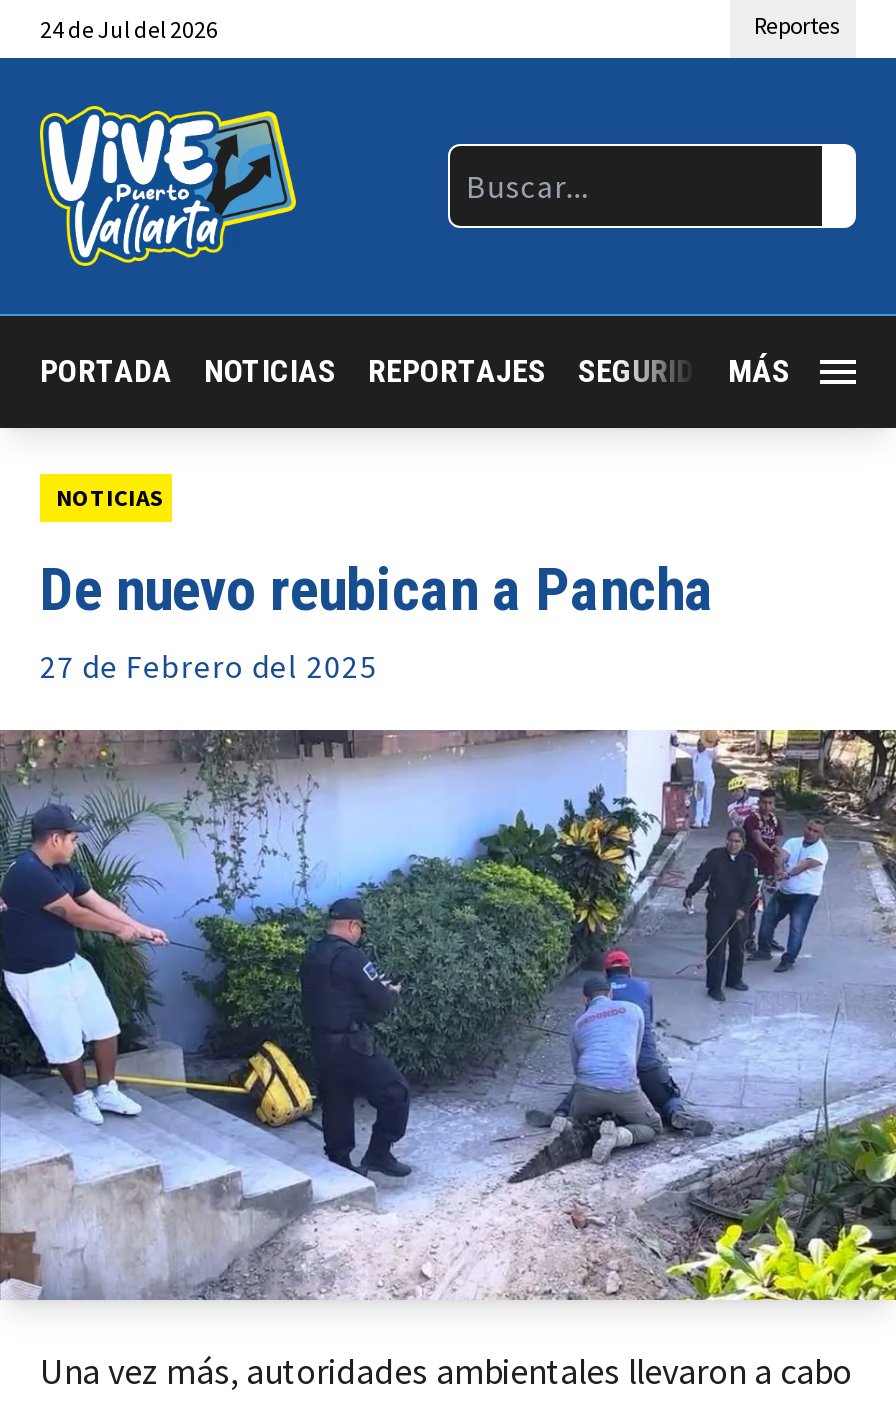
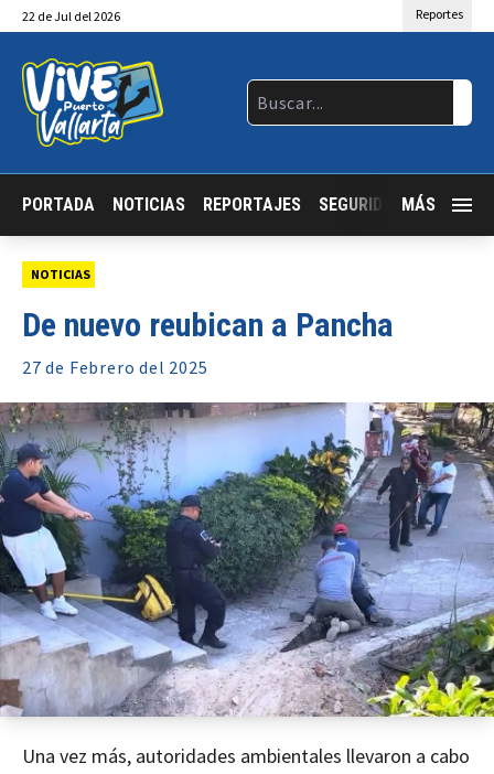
- 24deJul del 2026
+ 22deJul del 2026
